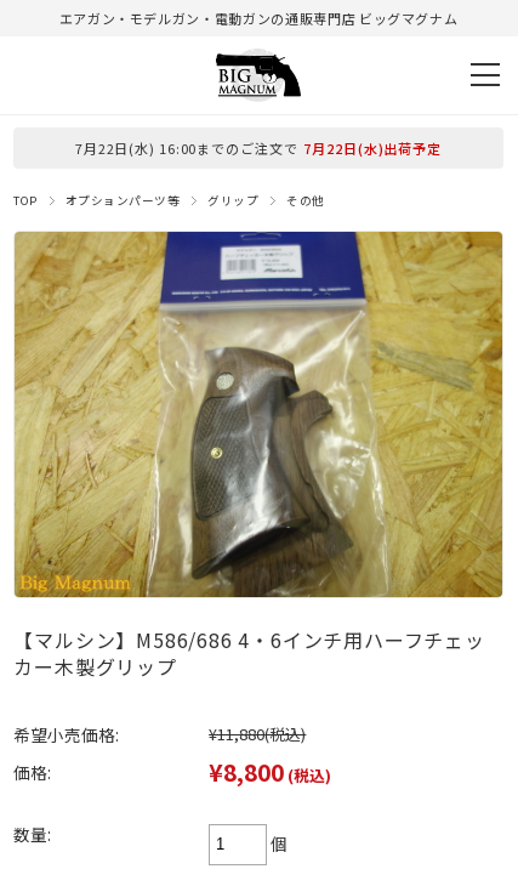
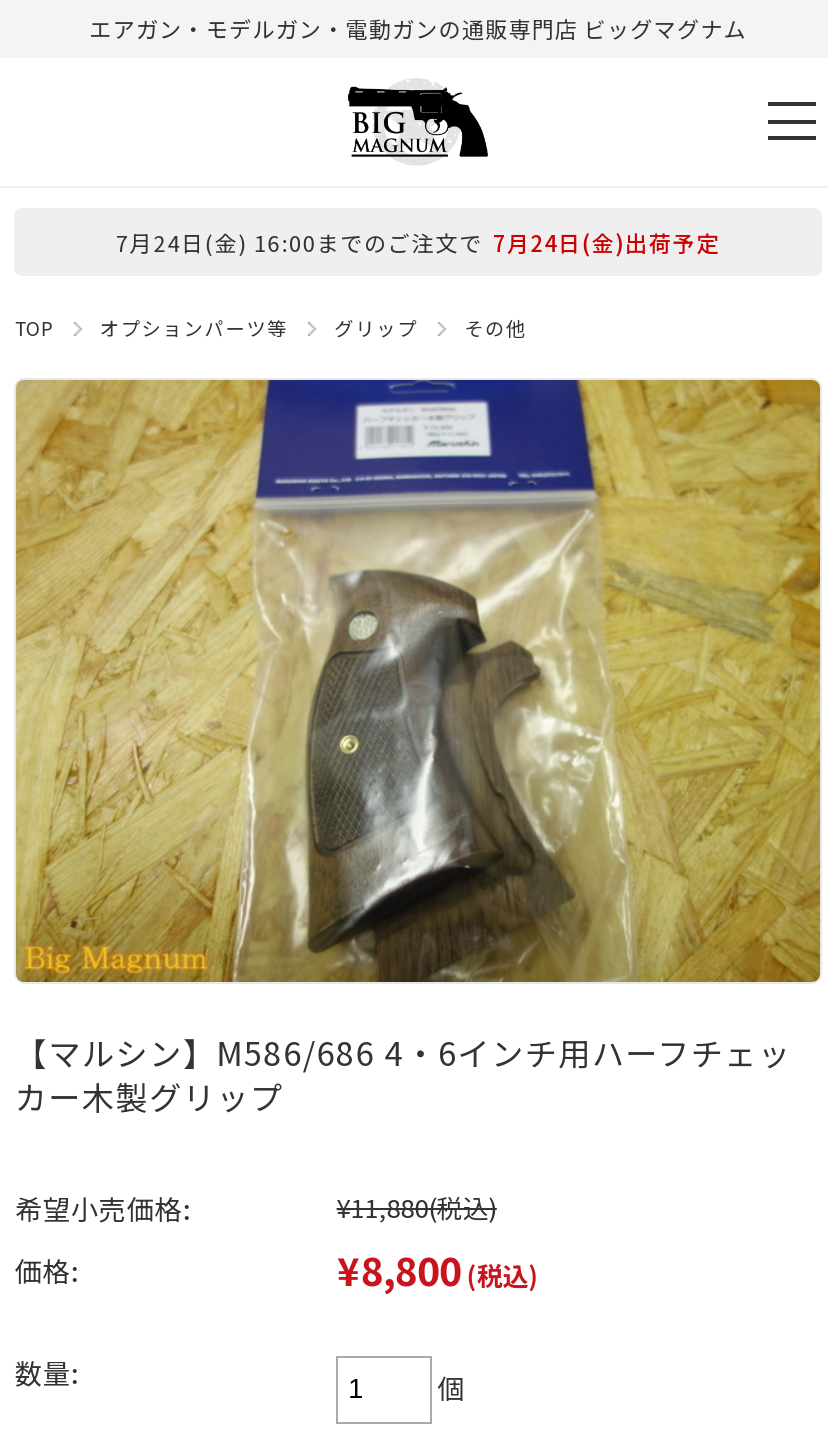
- 7月22日(水) 16:00までのご注文で 7月22日(水)出荷予定
+ 7月24日(金) 16:00までのご注文で 7月24日(金)出荷予定
